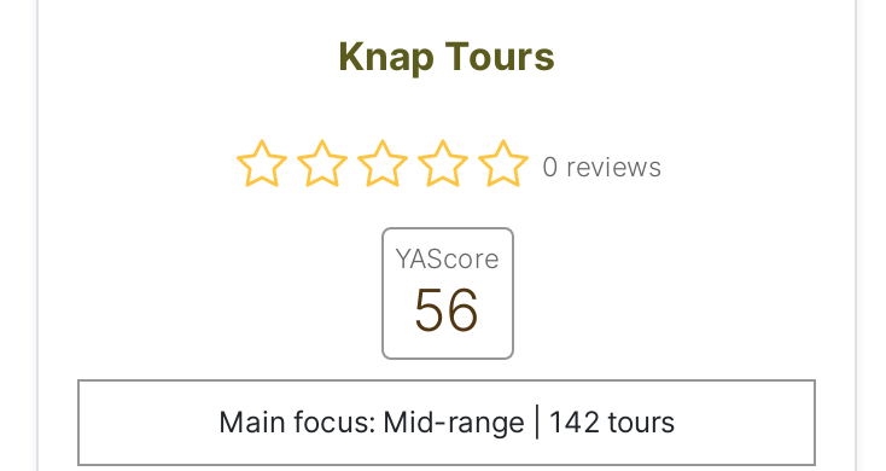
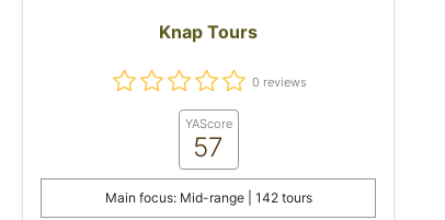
- 56
+ 57
